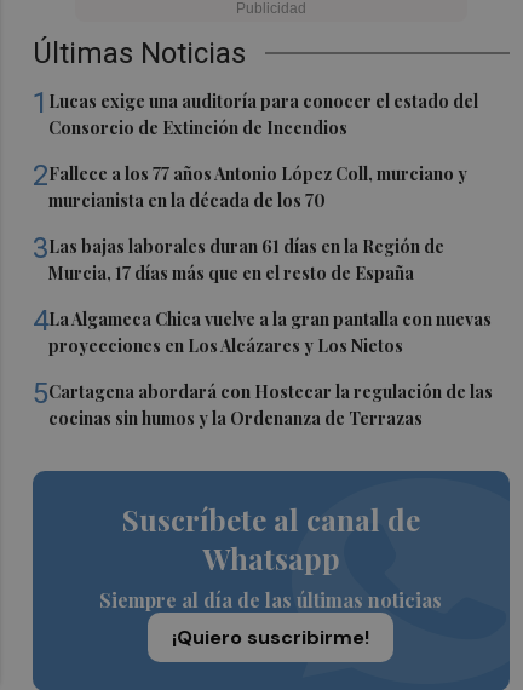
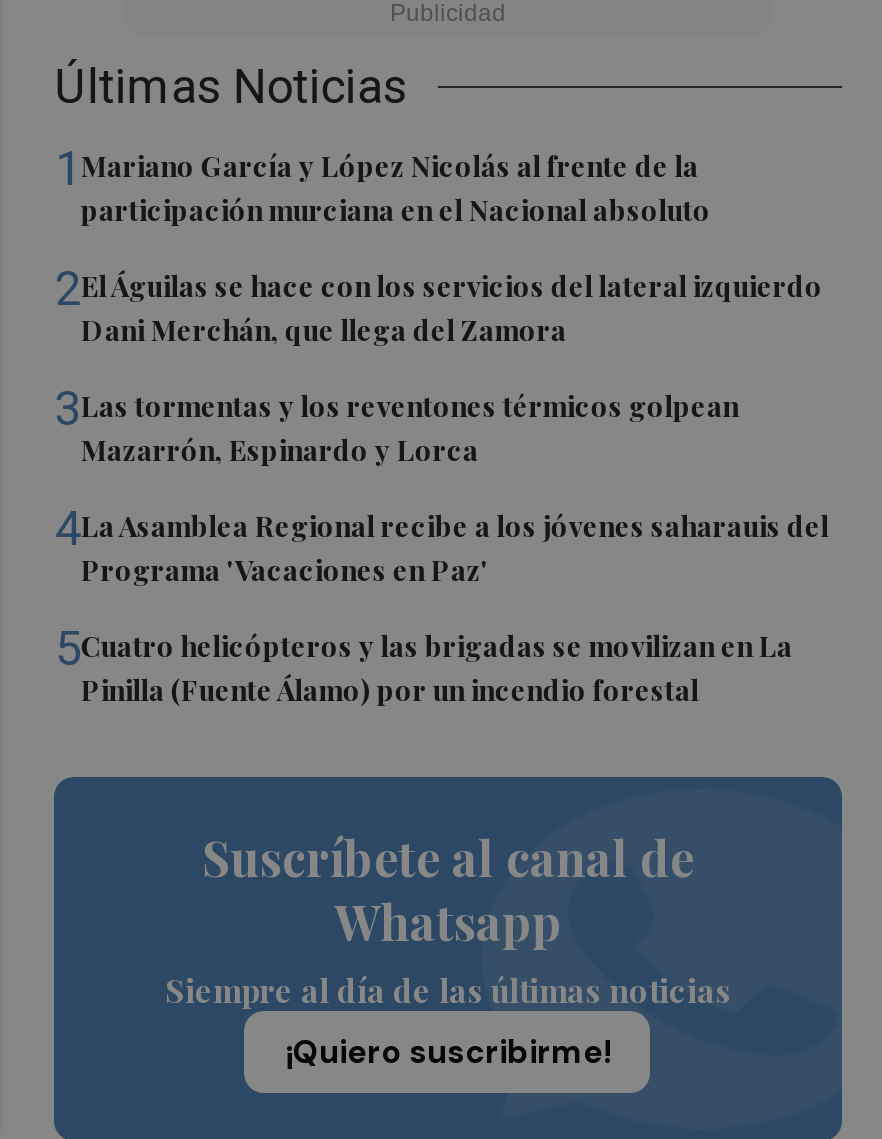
- 1 Lucas exige una auditoría para conocer el estado del
- Consorcio de Extinción de Incendios
+ 1 Mariano García y López Nicolás al frente de la
+ participación murciana en el Nacional absoluto

- 2Fallece a los 77 años Antonio López Coll, murciano y
- murcianista en la década de los 70
+ 2El Águilas se hace con los servicios del lateral izquierdo
+ Dani Merchán, que llega del Zamora

- 3Las bajas laborales duran 61 días en la Región de
- Murcia, 17 días más que en el resto de España
+ 3Las tormentas y los reventones térmicos golpean
+ Mazarrón, Espinardo y Lorca

- 4La Algameca Chica vuelve a la gran pantalla con nuevas
- proyecciones en Los Alcázares y Los Nietos
+ 4La Asamblea Regional recibe a los jóvenes saharauis del
+ Programa 'Vacaciones en Paz'

- 5Cartagena abordará con Hostecar la regulación de las
- cocinas sin humos y la Ordenanza de Terrazas
+ 5Cuatro helicópteros y las brigadas se movilizan en La
+ Pinilla (Fuente Álamo) por un incendio forestal
